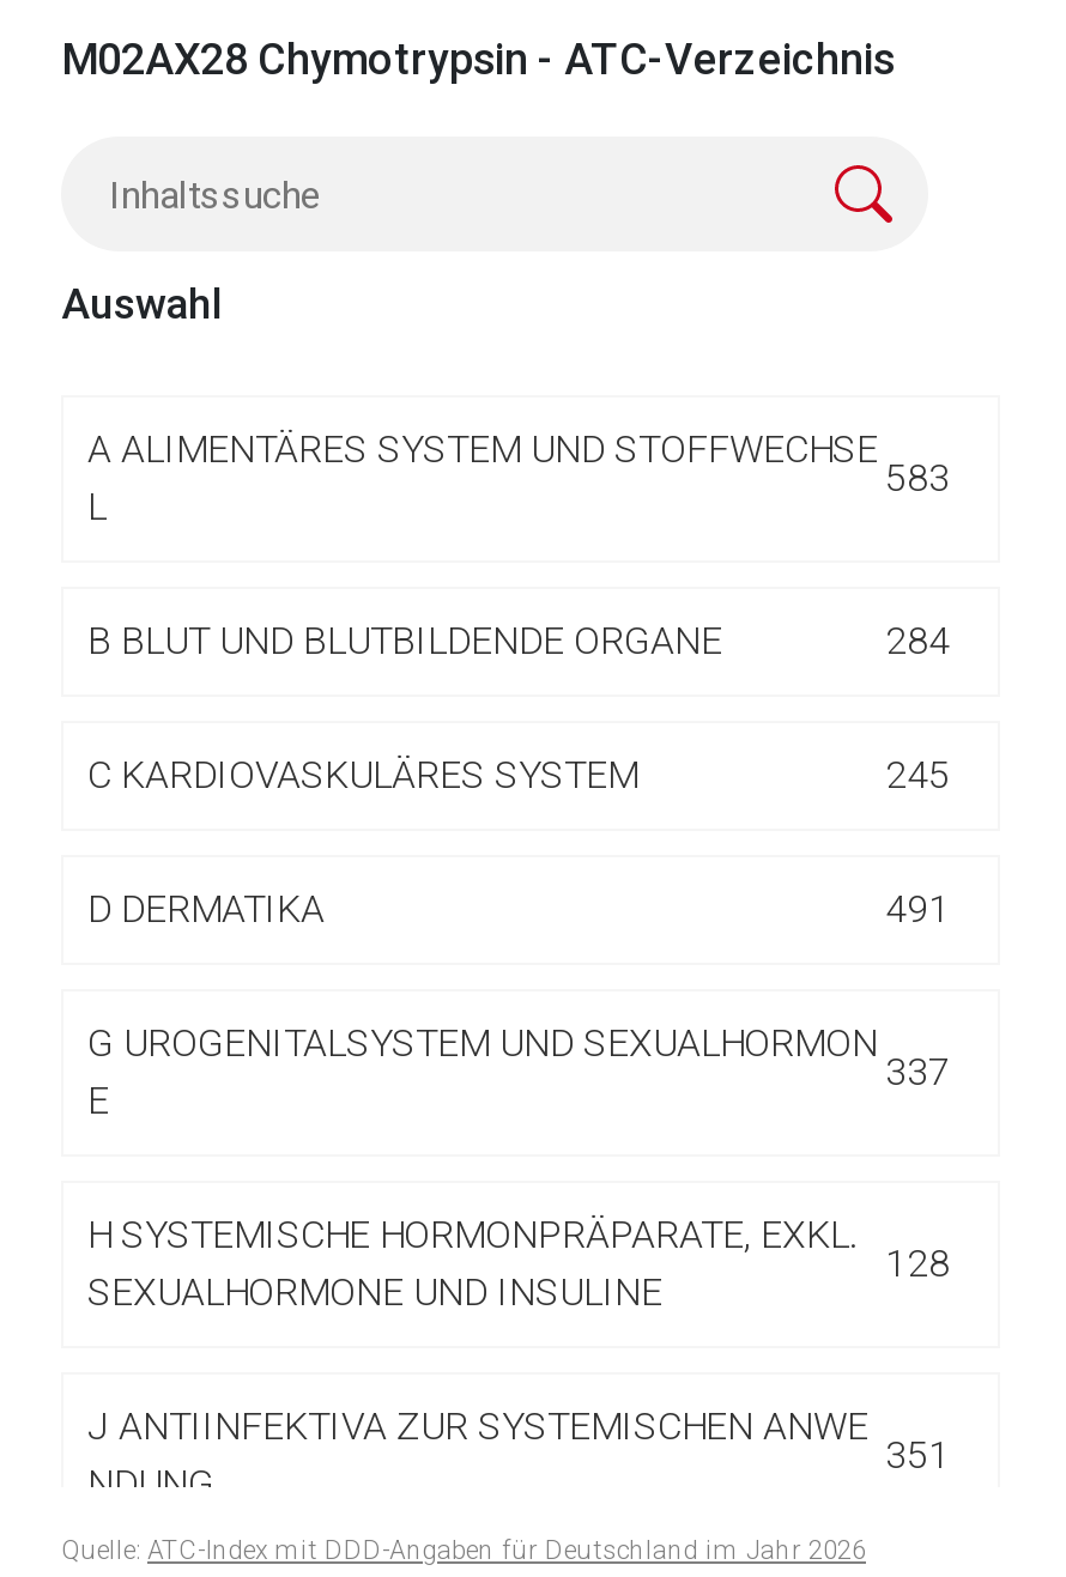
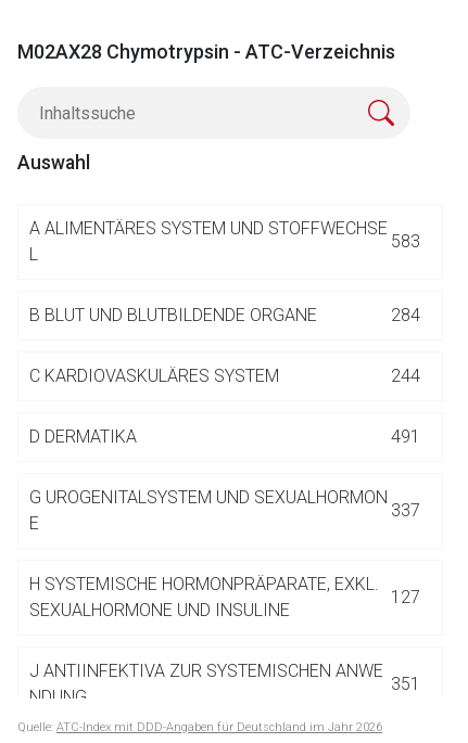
- 245
+ 244

- 128
+ 127
